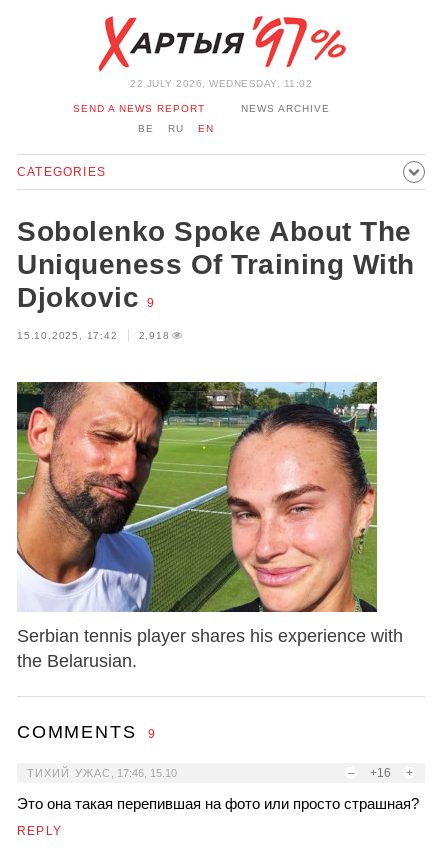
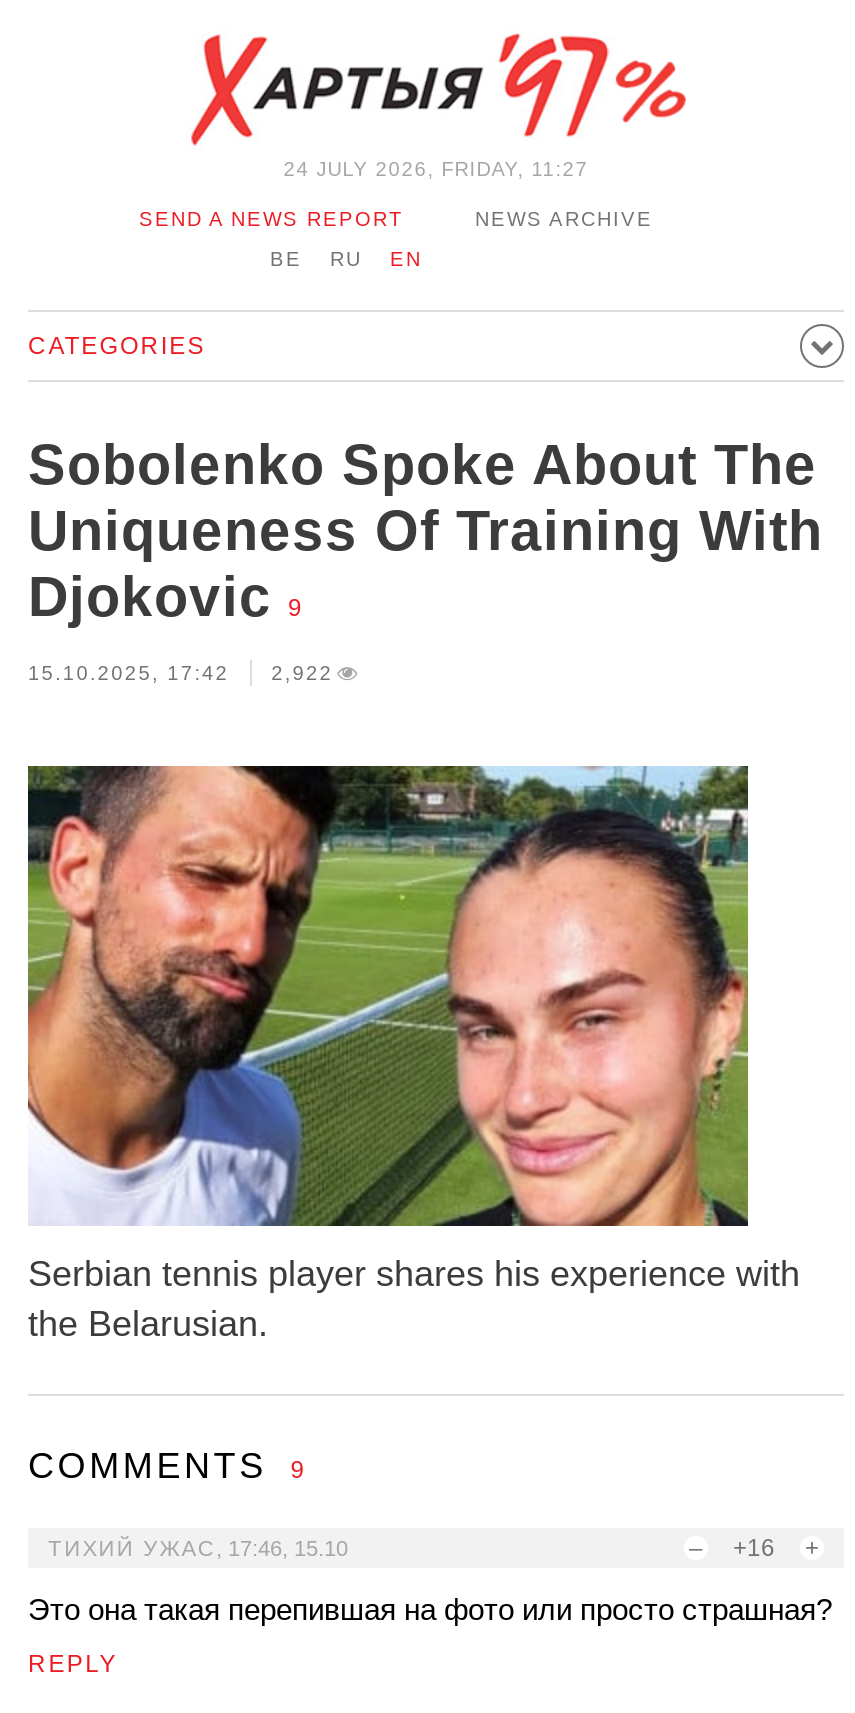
- 22 JULY 2026, WEDNESDAY, 11:02
+ 24 JULY 2026, FRIDAY, 11:27

- 2,918
+ 2,922
